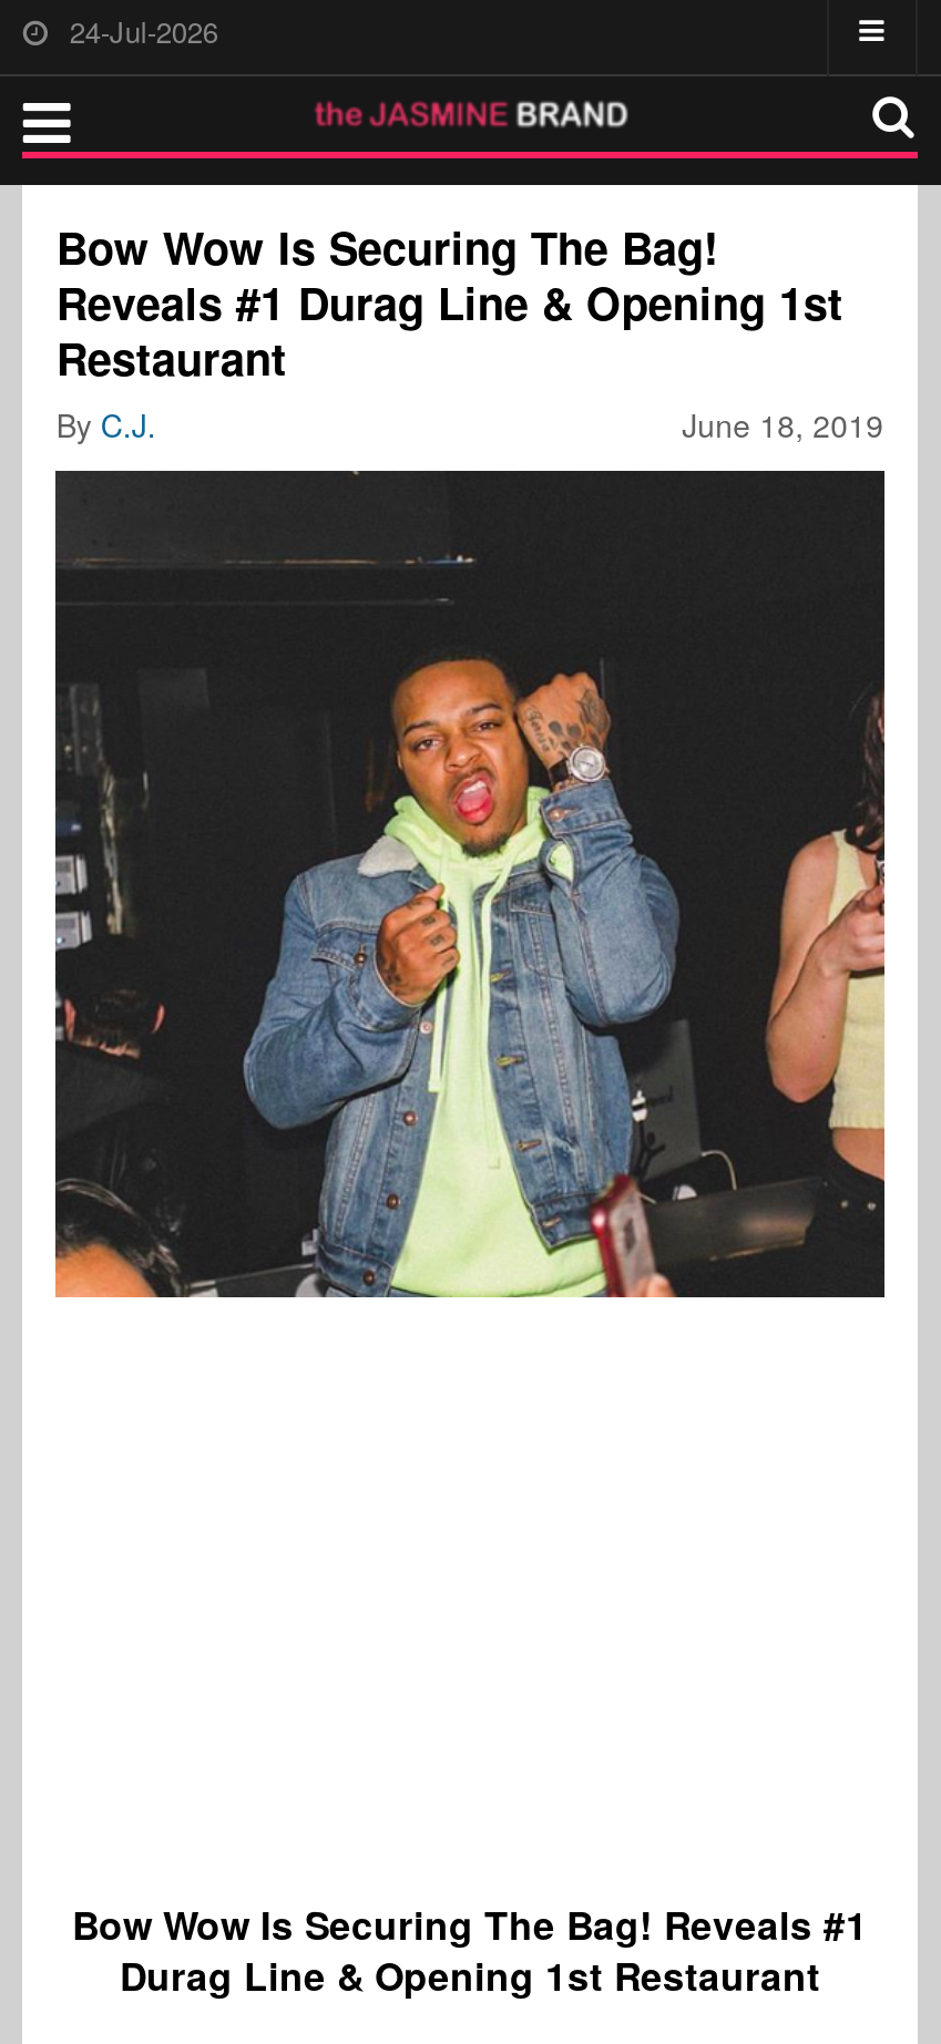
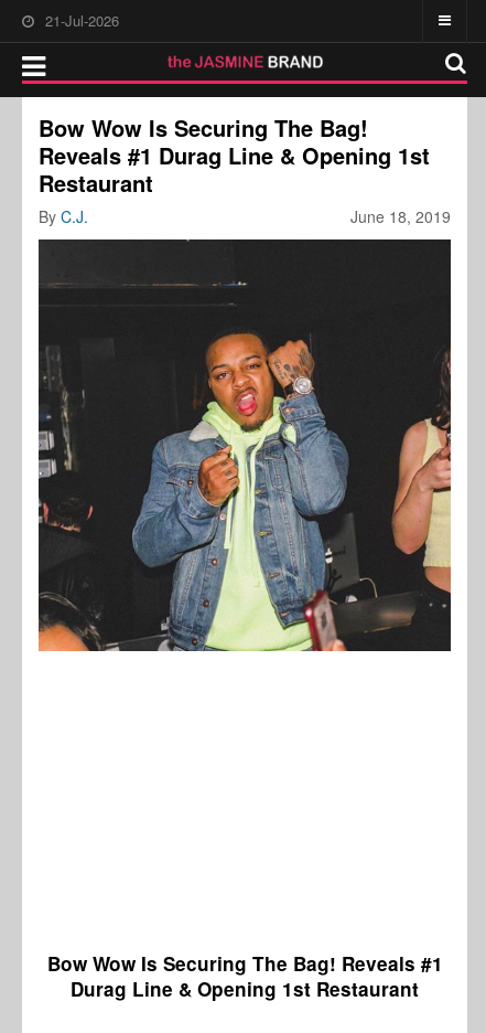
- 24-Jul-2026
+ 21-Jul-2026
